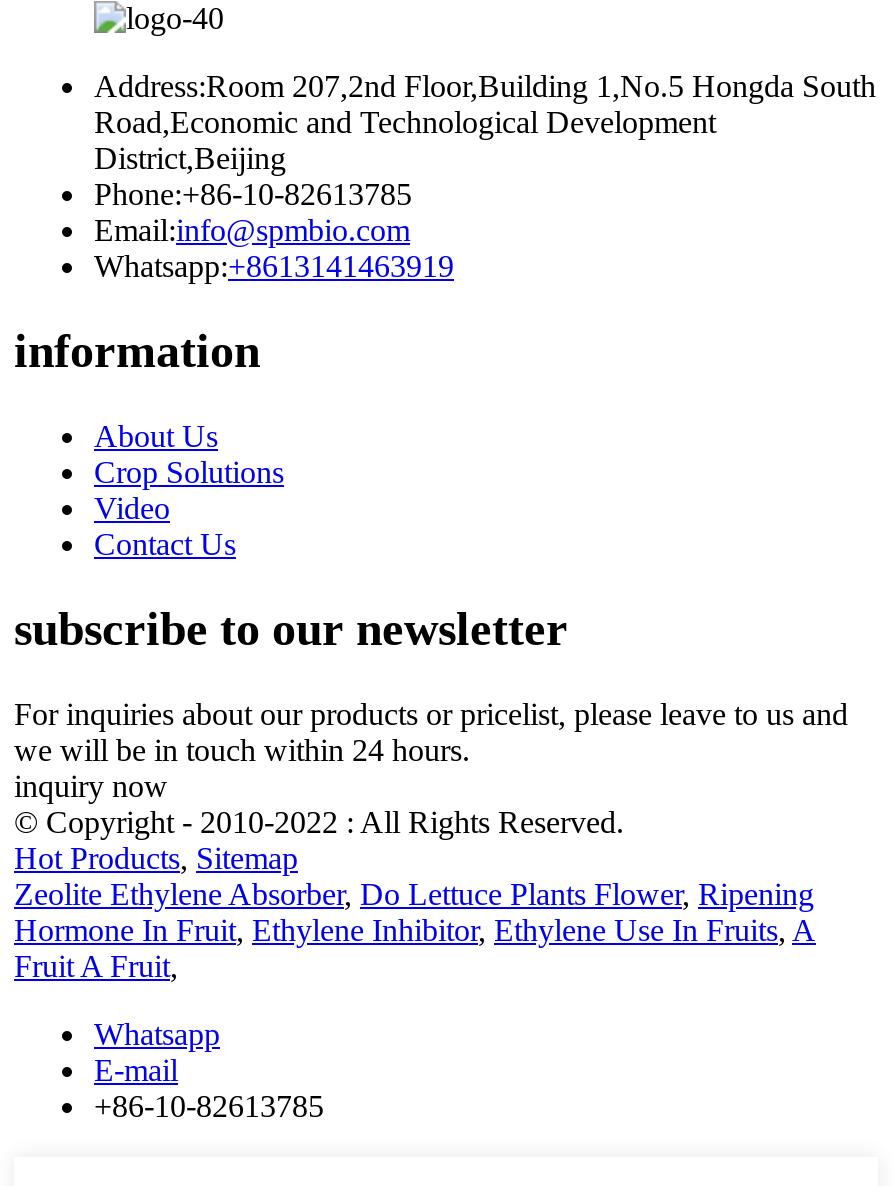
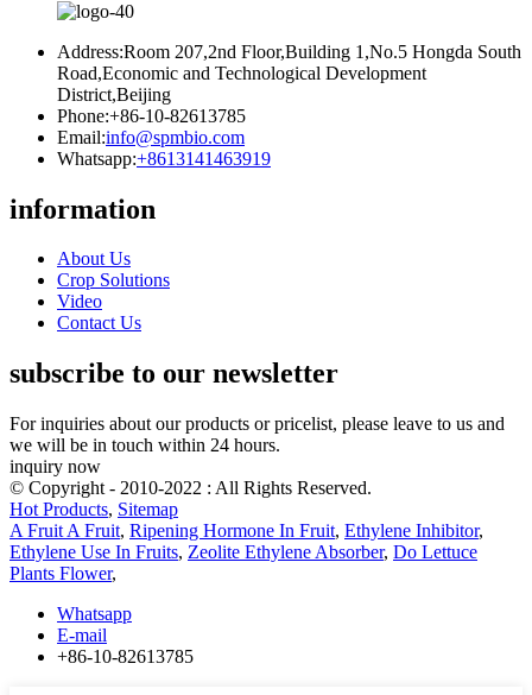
- Zeolite Ethylene Absorber, Do Lettuce Plants Flower, Ripening
- Hormone In Fruit, Ethylene Inhibitor, Ethylene Use In Fruits, A
- Fruit A Fruit,
+ A Fruit A Fruit, Ripening Hormone In Fruit, Ethylene Inhibitor,
+ Ethylene Use In Fruits, Zeolite Ethylene Absorber, Do Lettuce
+ Plants Flower,
